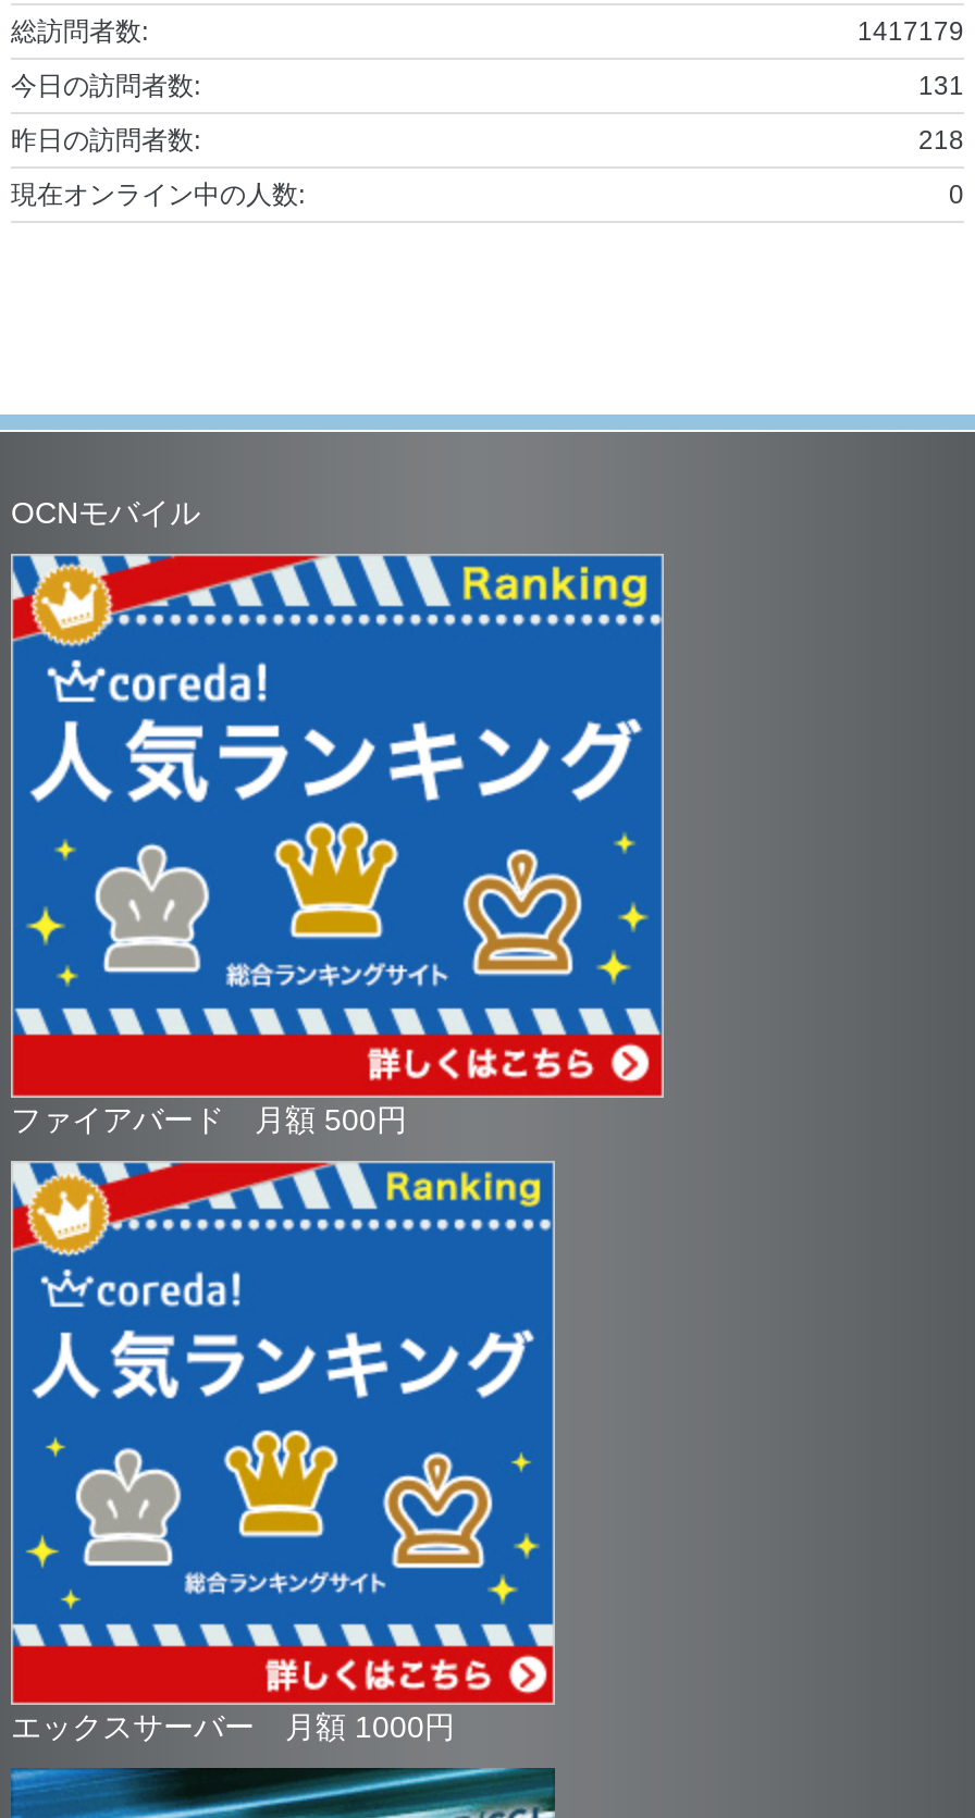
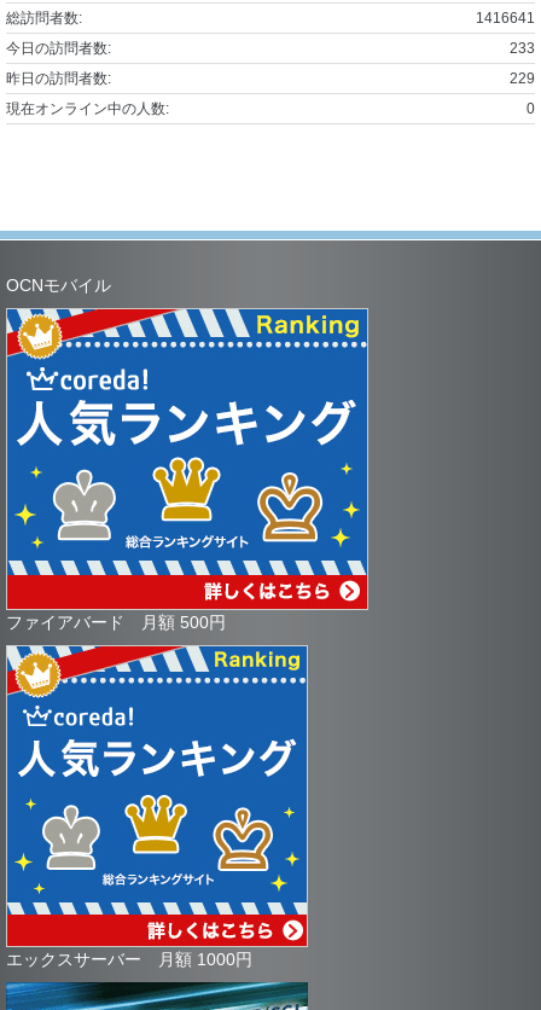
- 1417179
+ 1416641

- 131
+ 233

- 218
+ 229
